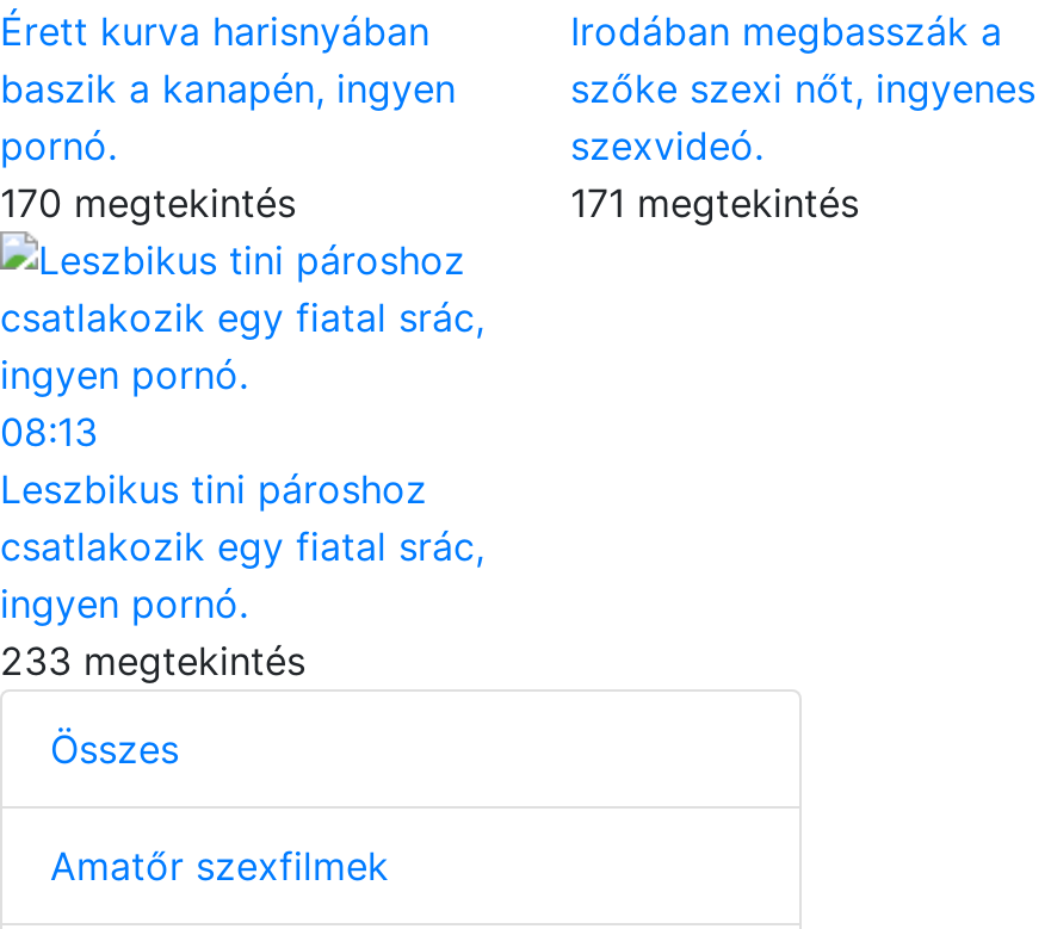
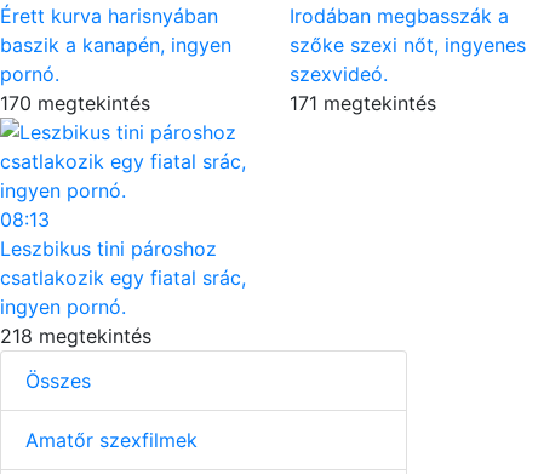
- 233 megtekintés
+ 218 megtekintés
